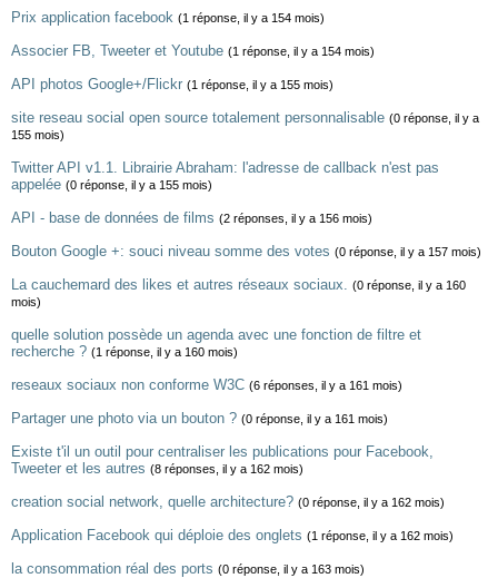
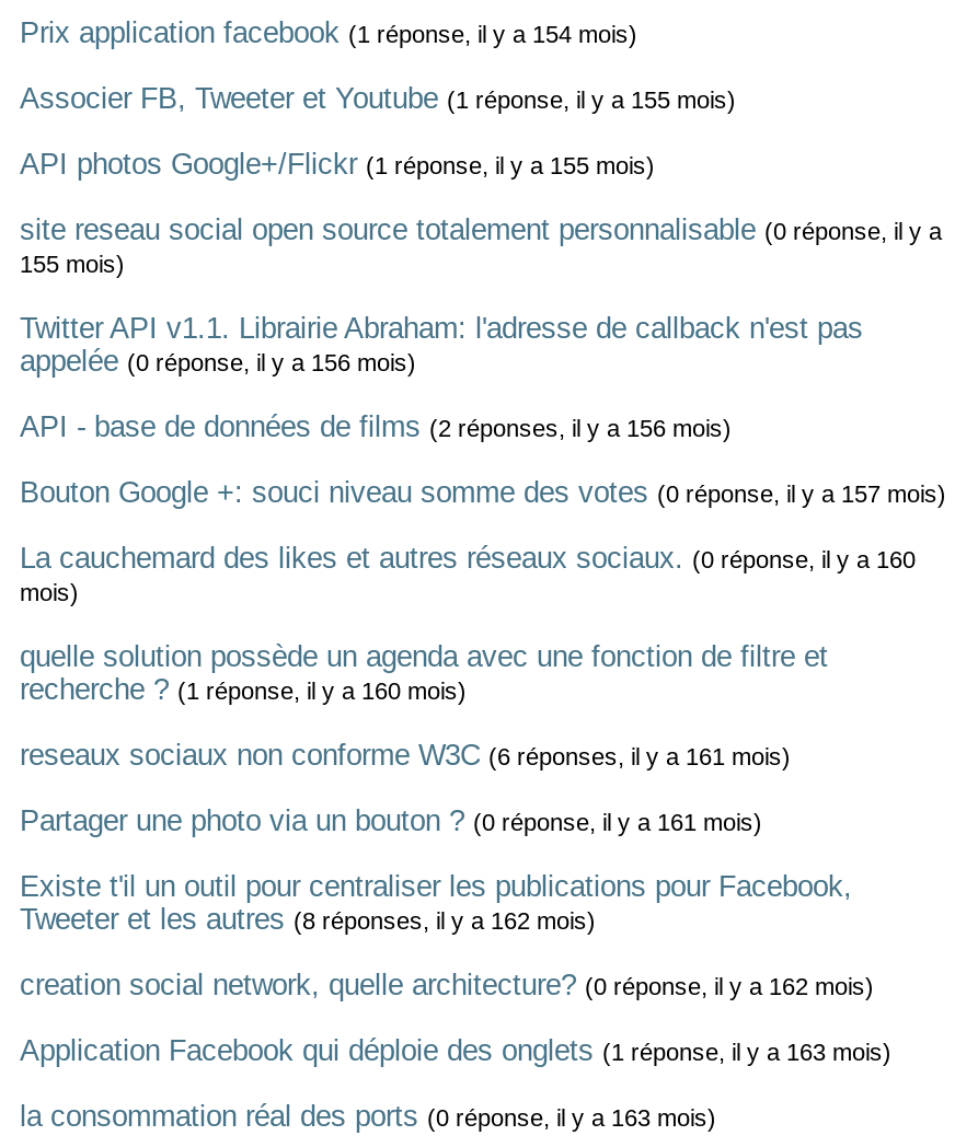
- Associer FB, Tweeter et Youtube (1 réponse, il y a 154 mois)
+ Associer FB, Tweeter et Youtube (1 réponse, il y a 155 mois)

- appelée (0 réponse, il y a 155 mois)
+ appelée (0 réponse, il y a 156 mois)

- Application Facebook qui déploie des onglets (1 réponse, il y a 162 mois)
+ Application Facebook qui déploie des onglets (1 réponse, il y a 163 mois)
